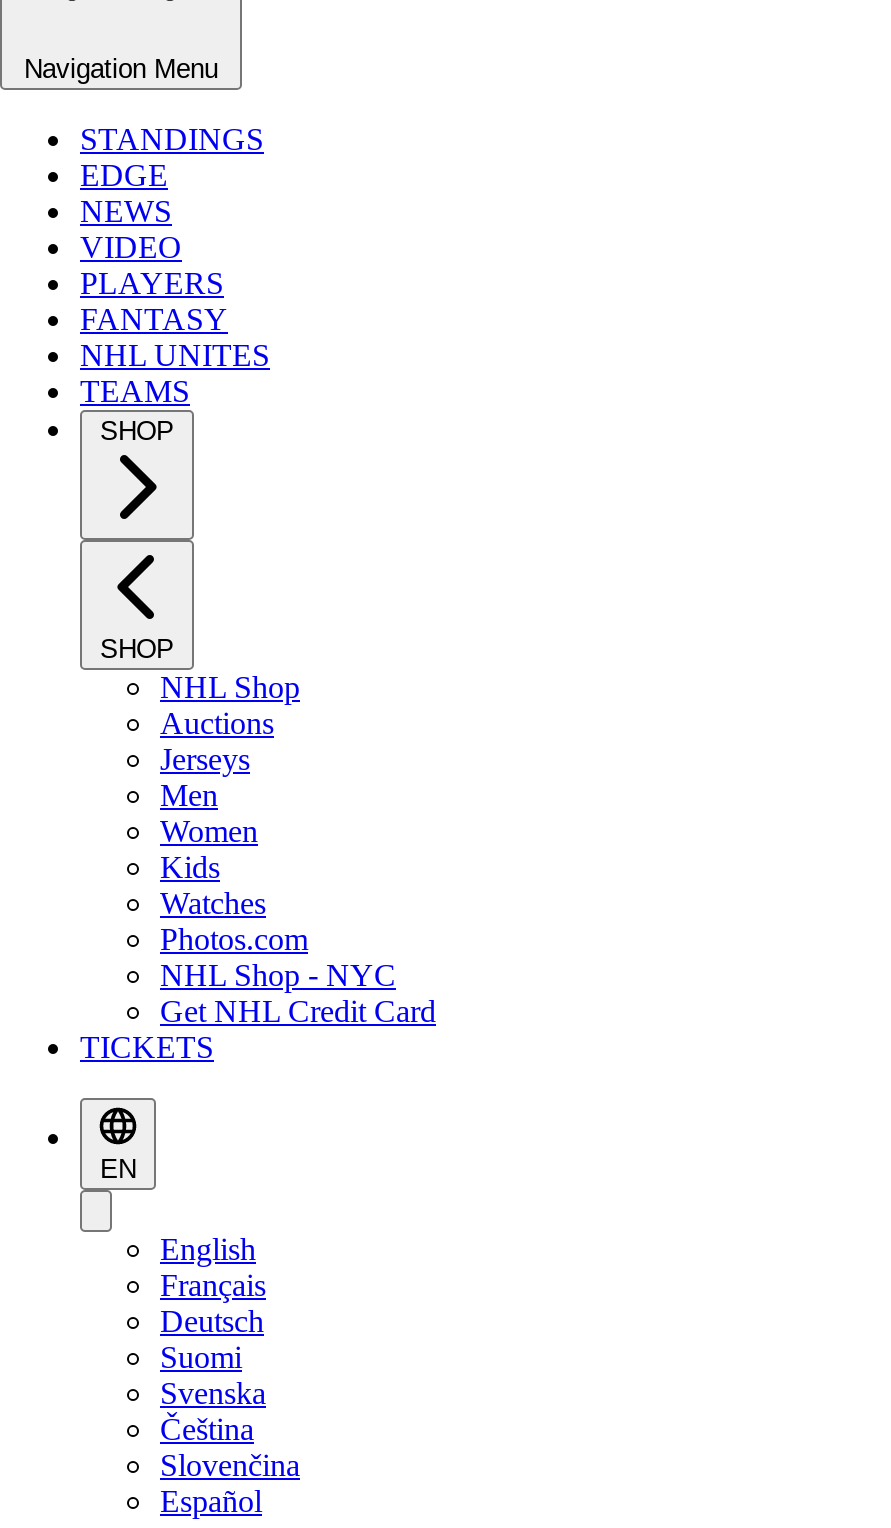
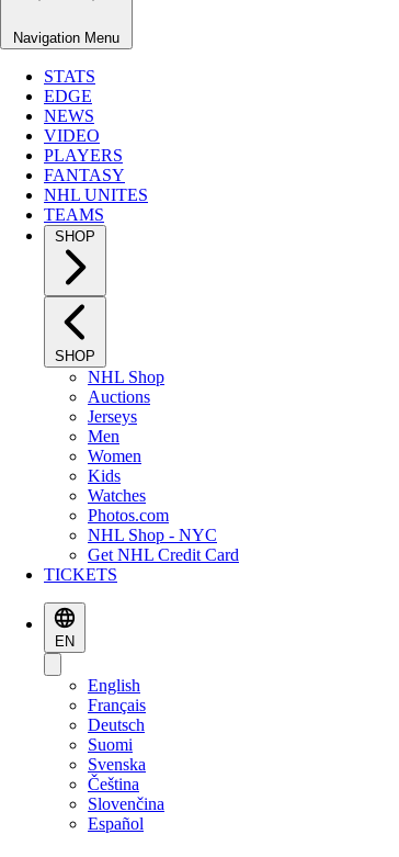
- STANDINGS
+ STATS
